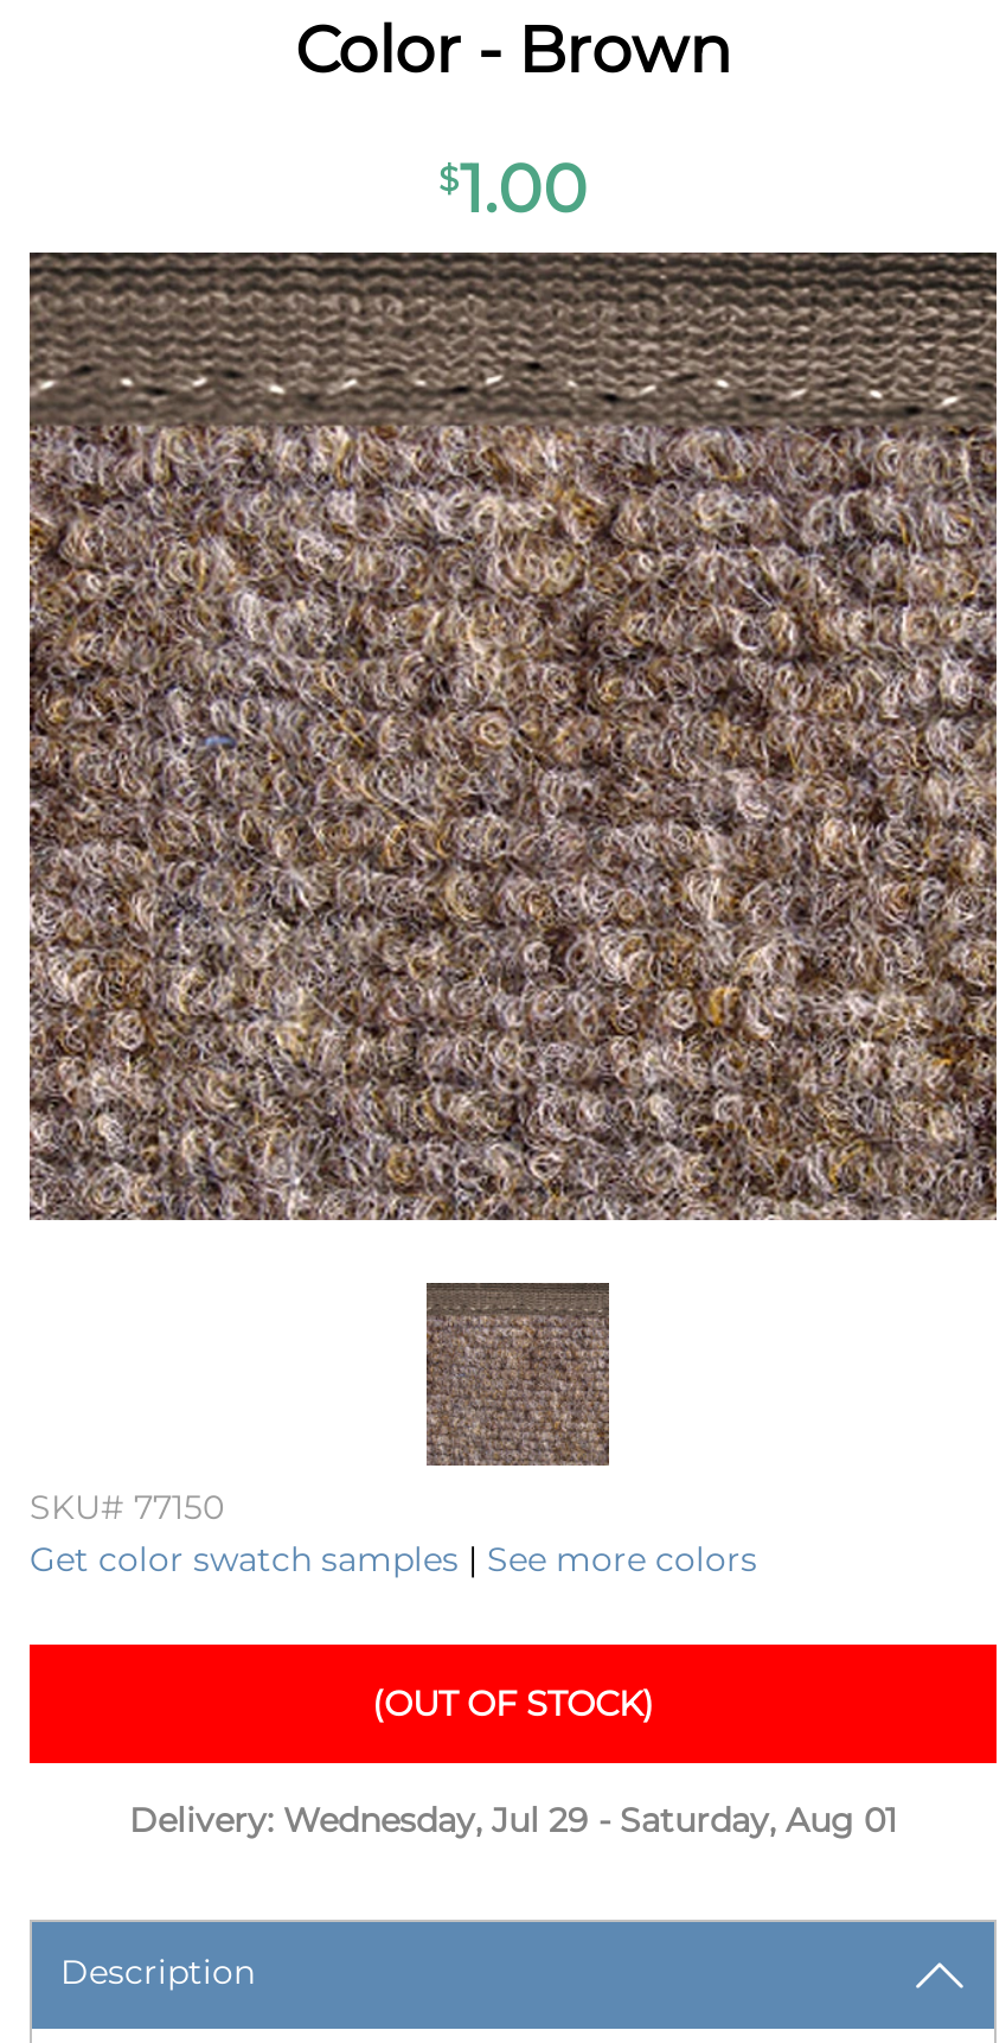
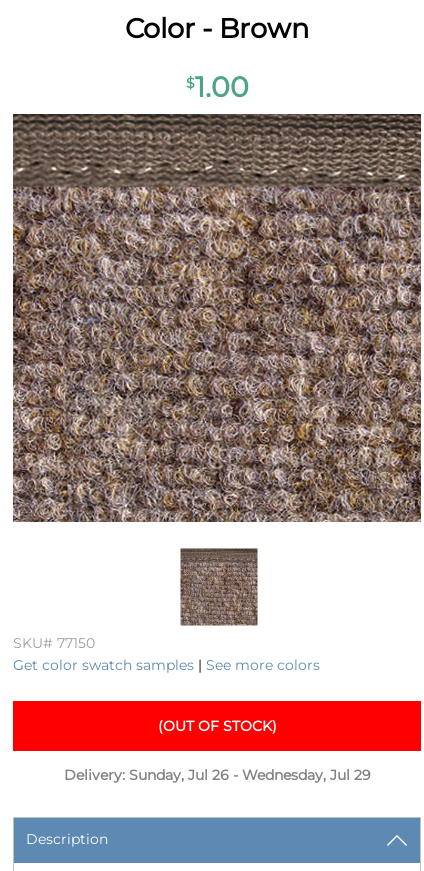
- Delivery: Wednesday, Jul 29 - Saturday, Aug 01
+ Delivery: Sunday, Jul 26 - Wednesday, Jul 29
